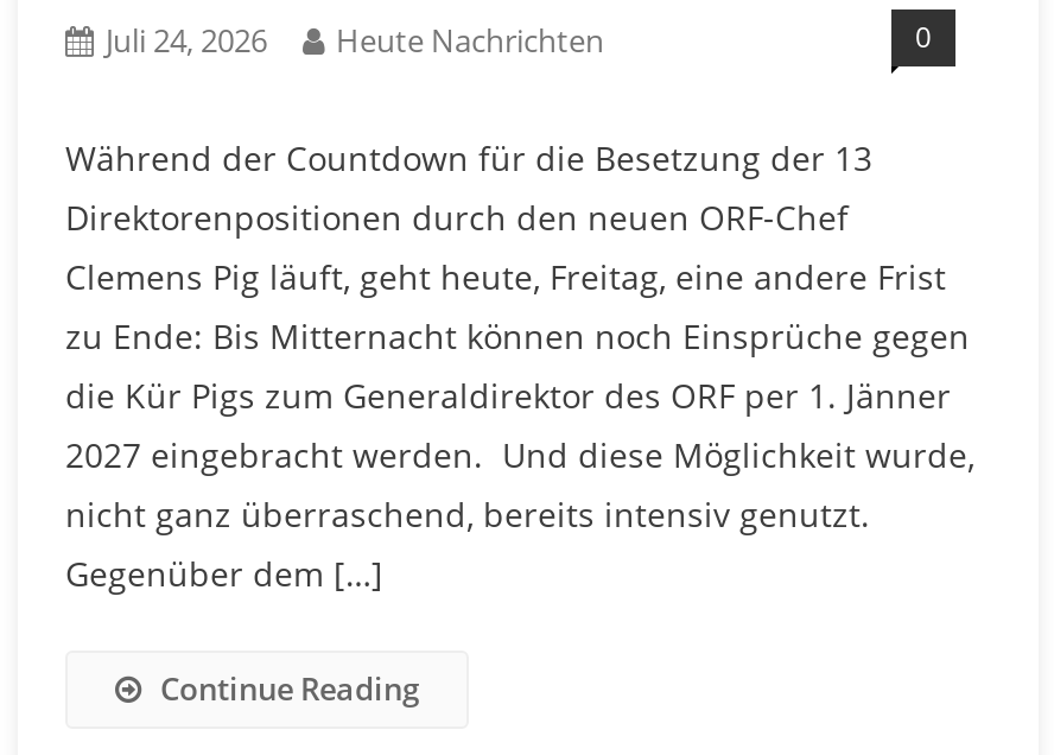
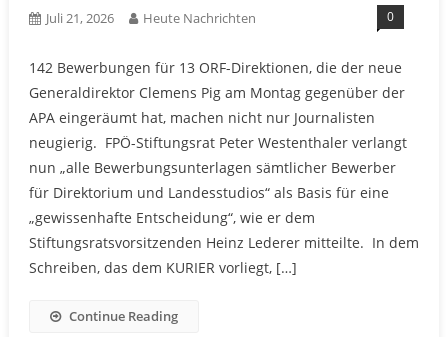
- Juli 24, 2026 Heute Nachrichten
+ Juli 21, 2026 Heute Nachrichten

- Während der Countdown für die Besetzung der 13
- Direktorenpositionen durch den neuen ORF-Chef
- Clemens Pig läuft, geht heute, Freitag, eine andere Frist
- zu Ende: Bis Mitternacht können noch Einsprüche gegen
- die Kür Pigs zum Generaldirektor des ORF per 1. Jänner
- 2027 eingebracht werden. Und diese Möglichkeit wurde,
- nicht ganz überraschend, bereits intensiv genutzt.
- Gegenüber dem […]
+ 142 Bewerbungen für 13 ORF-Direktionen, die der neue
+ Generaldirektor Clemens Pig am Montag gegenüber der
+ APA eingeräumt hat, machen nicht nur Journalisten
+ neugierig. FPÖ-Stiftungsrat Peter Westenthaler verlangt
+ nun „alle Bewerbungsunterlagen sämtlicher Bewerber
+ für Direktorium und Landesstudios“ als Basis für eine
+ „gewissenhafte Entscheidung“, wie er dem
+ Stiftungsratsvorsitzenden Heinz Lederer mitteilte. In dem
+ Schreiben, das dem KURIER vorliegt, […]
